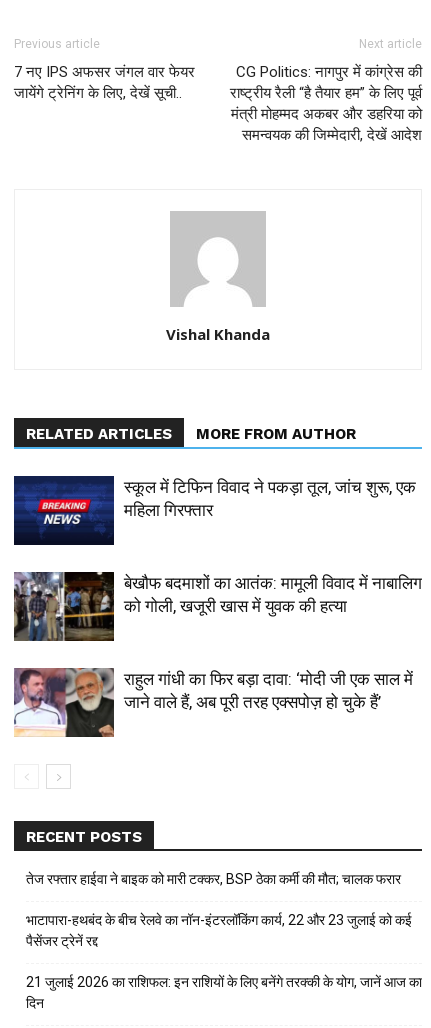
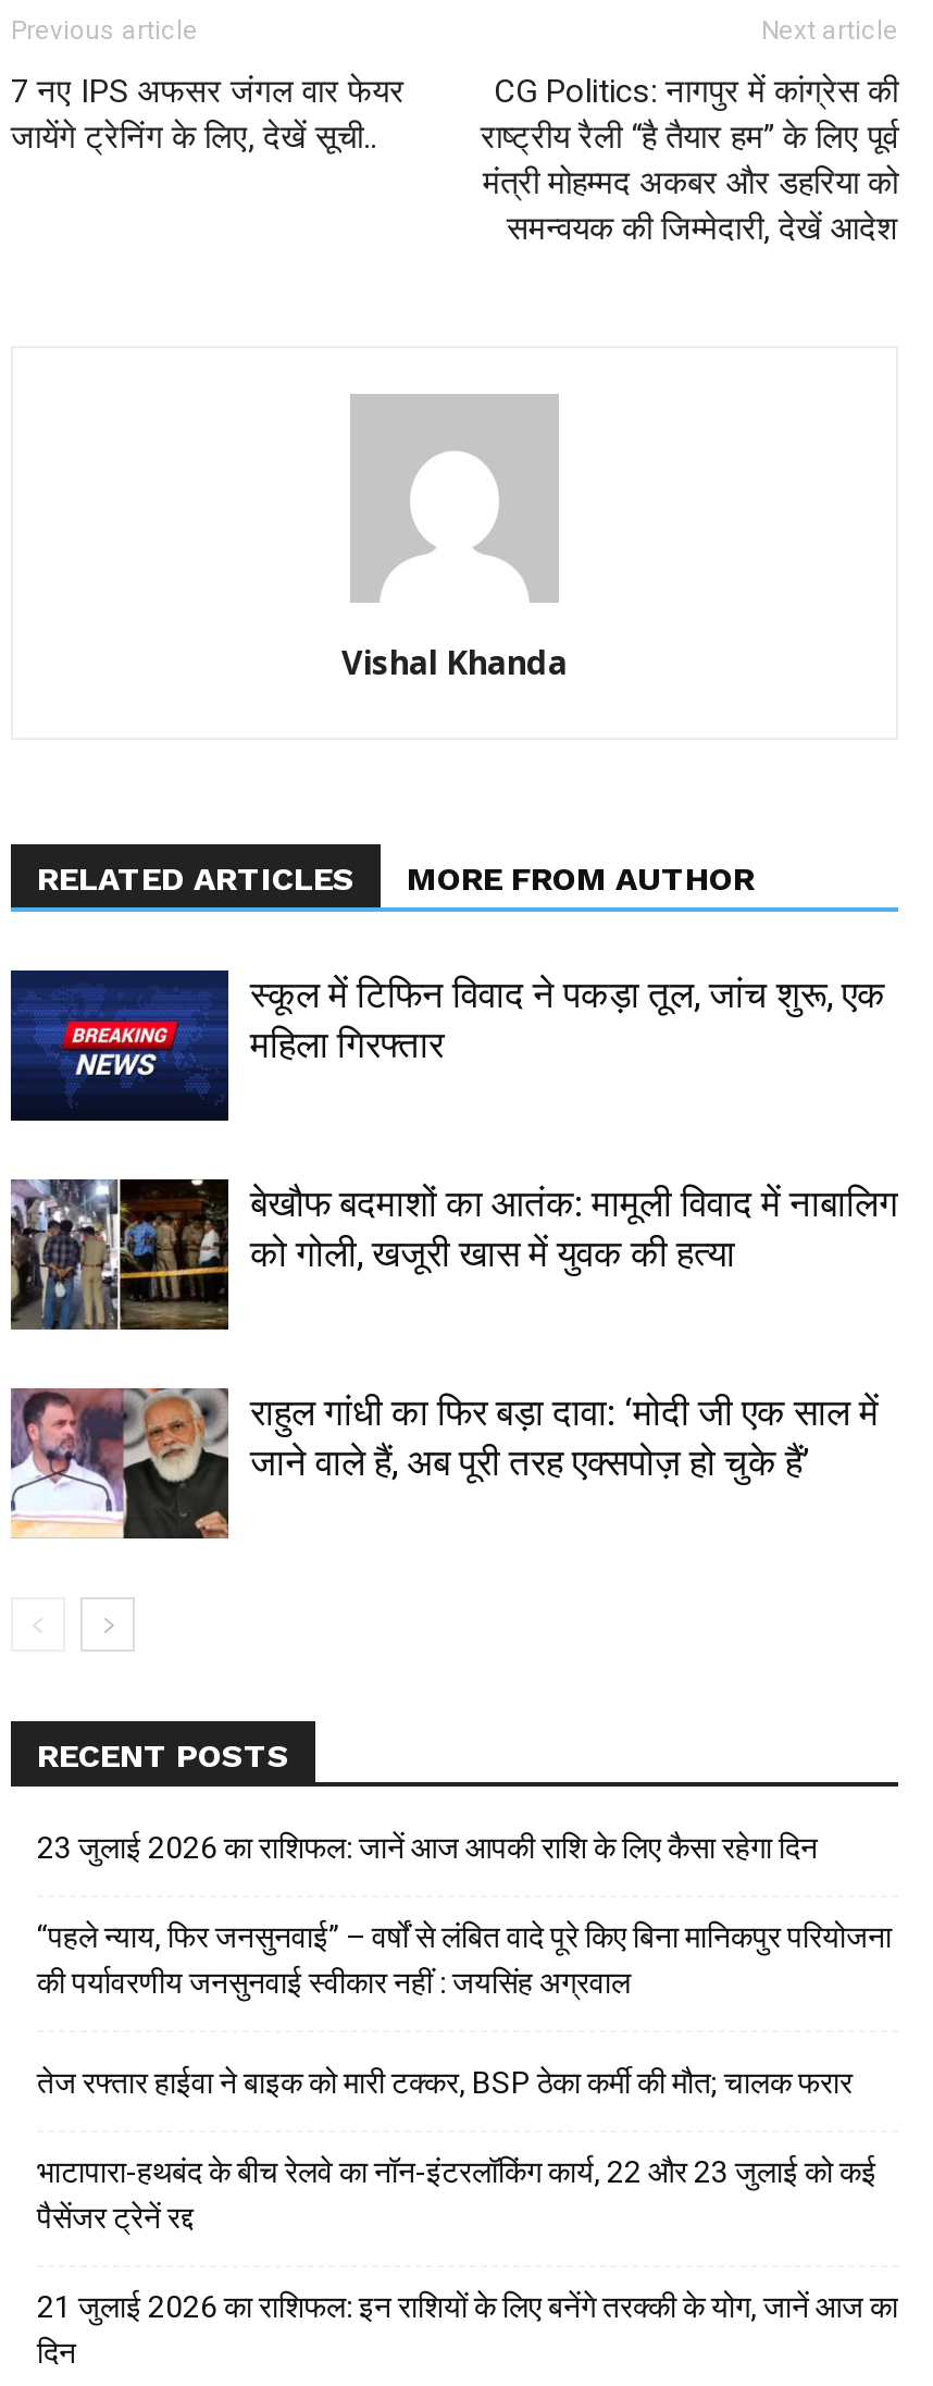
+ 23 जुलाई 2026 का राशिफल: जानें आज आपकी राशि के लिए कैसा रहेगा दिन
+ “पहले न्याय, फिर जनसुनवाई” – वर्षों से लंबित वादे पूरे किए बिना मानिकपुर परियोजना
+ की पर्यावरणीय जनसुनवाई स्वीकार नहीं : जयसिंह अग्रवाल
